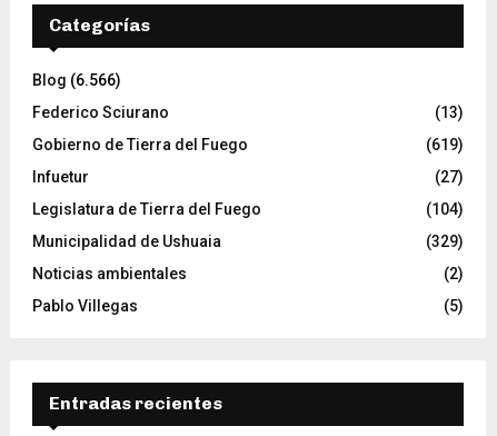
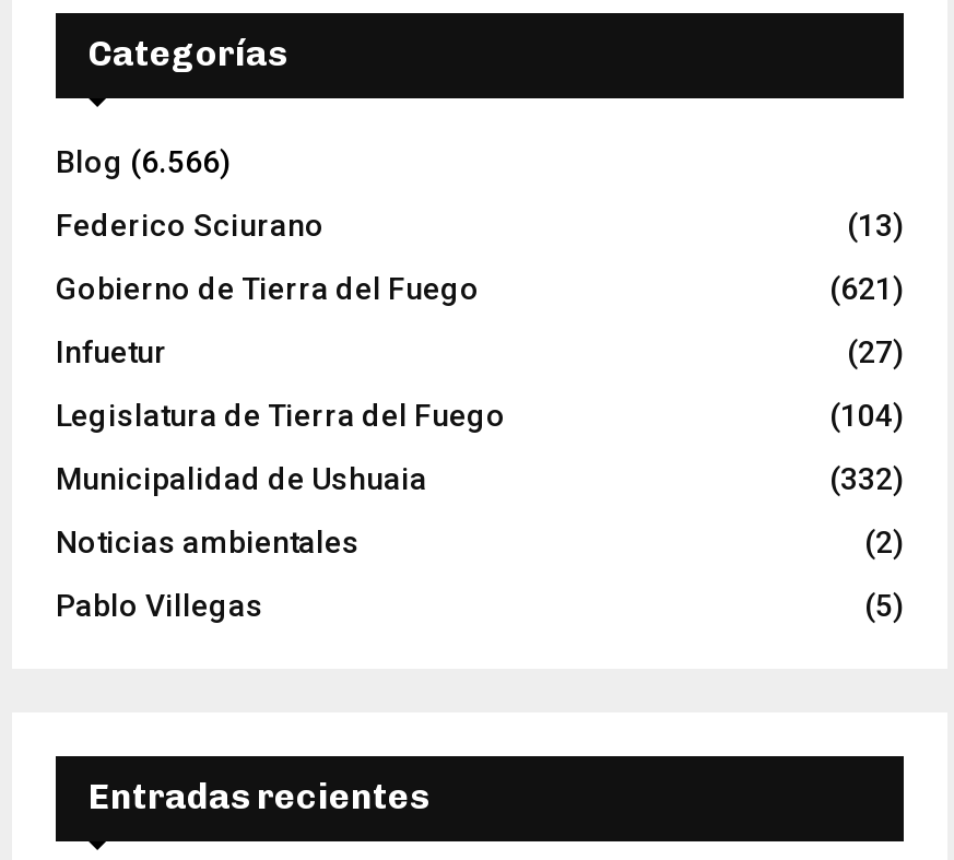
- (619)
+ (621)

- (329)
+ (332)
